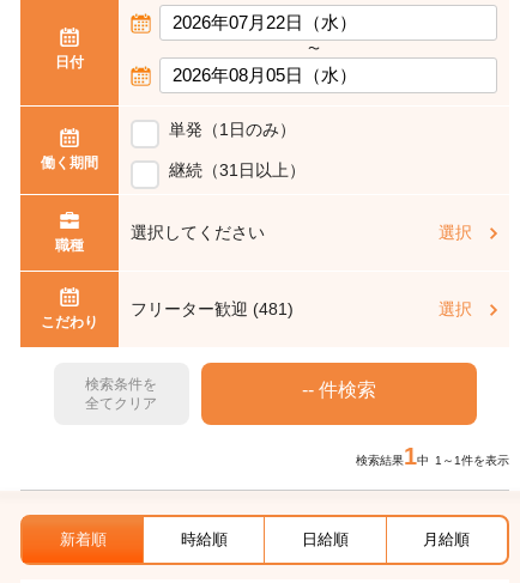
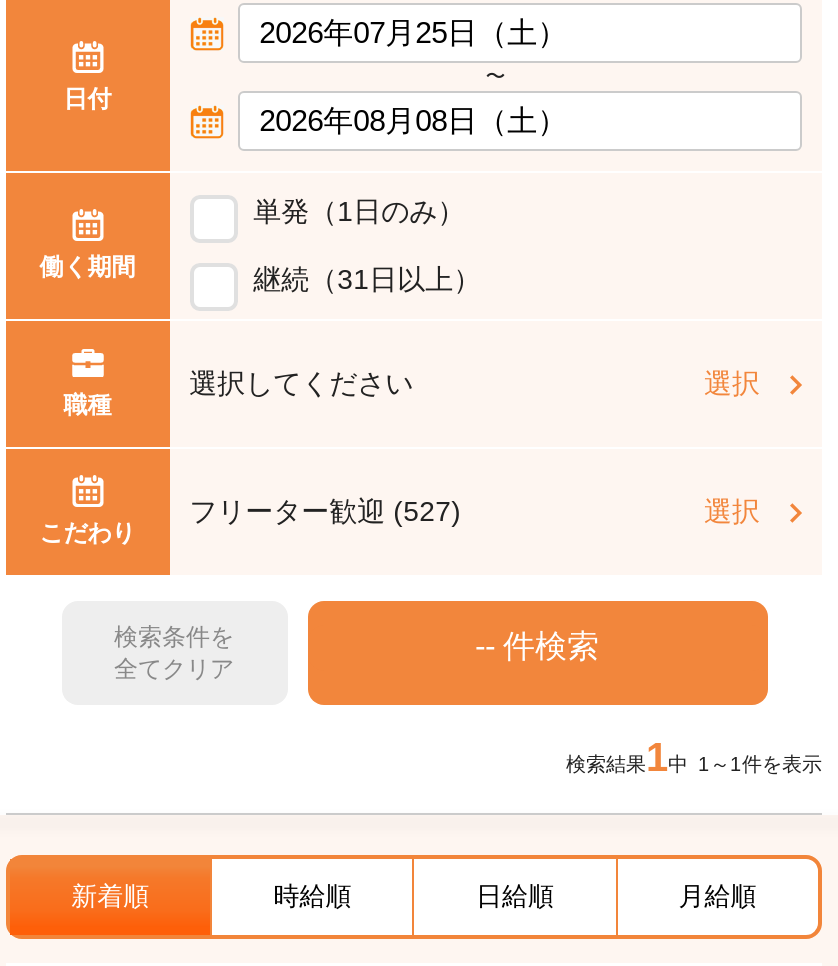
- フリーター歓迎 (481)
+ フリーター歓迎 (527)
